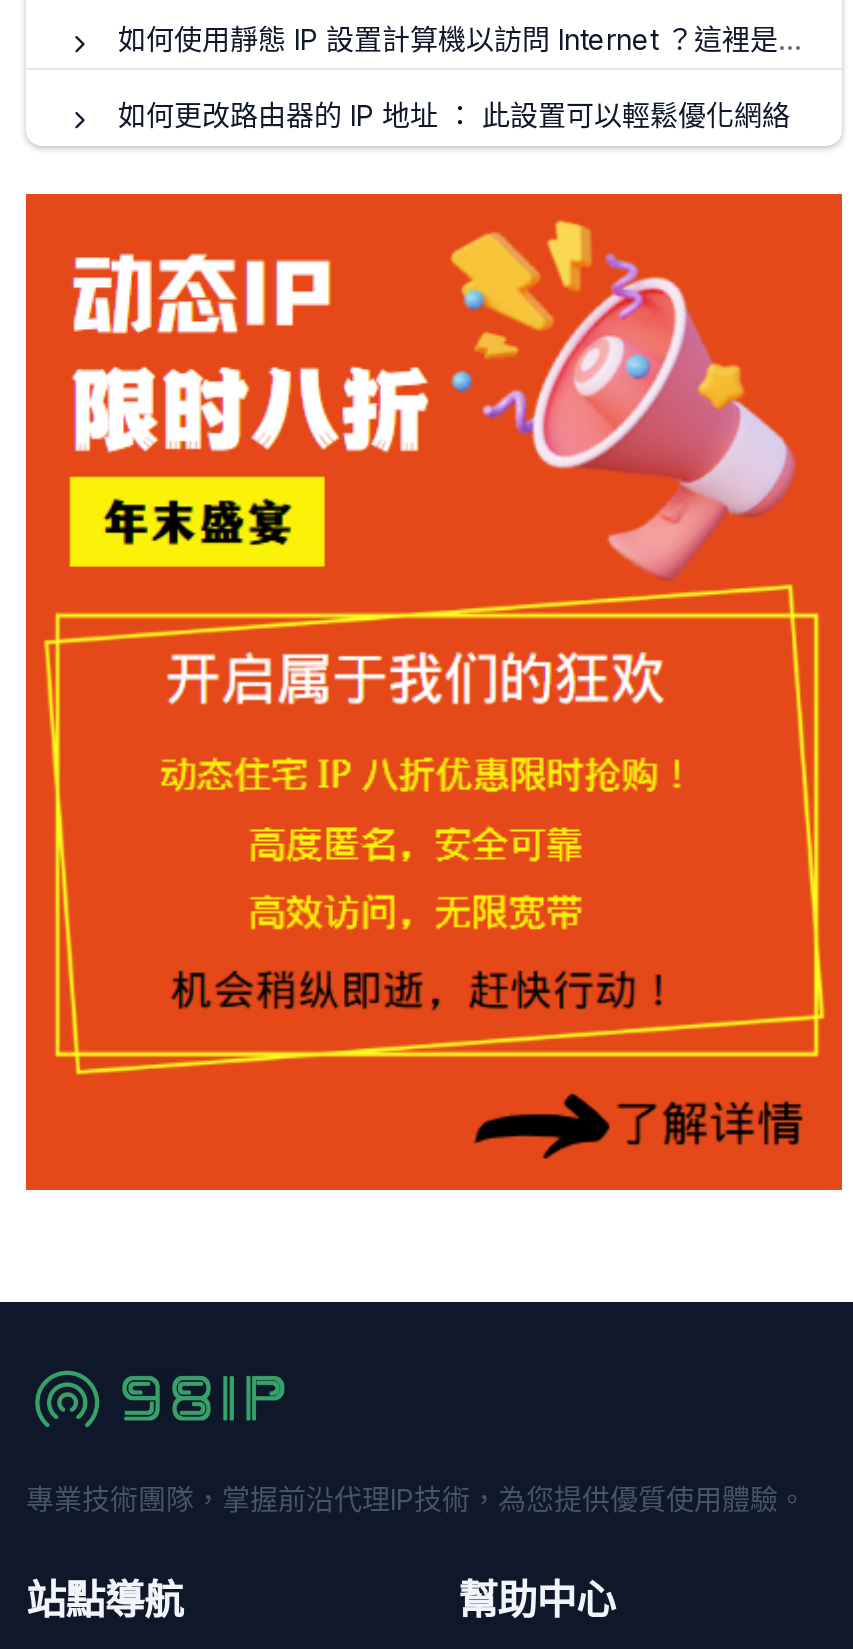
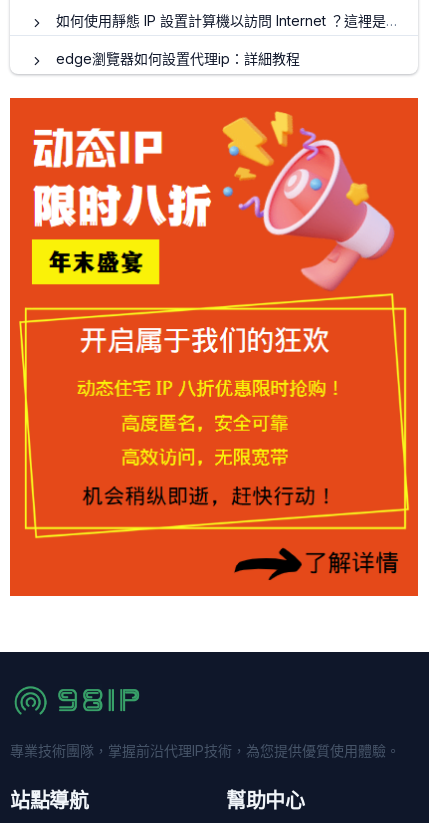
- 如何更改路由器的 IP 地址 ： 此設置可以輕鬆優化網絡
+ edge瀏覽器如何設置代理ip：詳細教程
